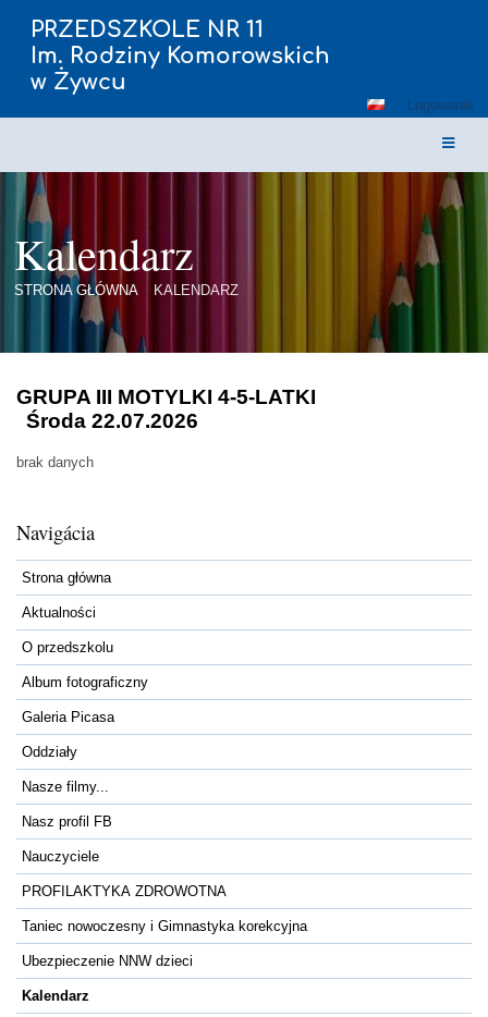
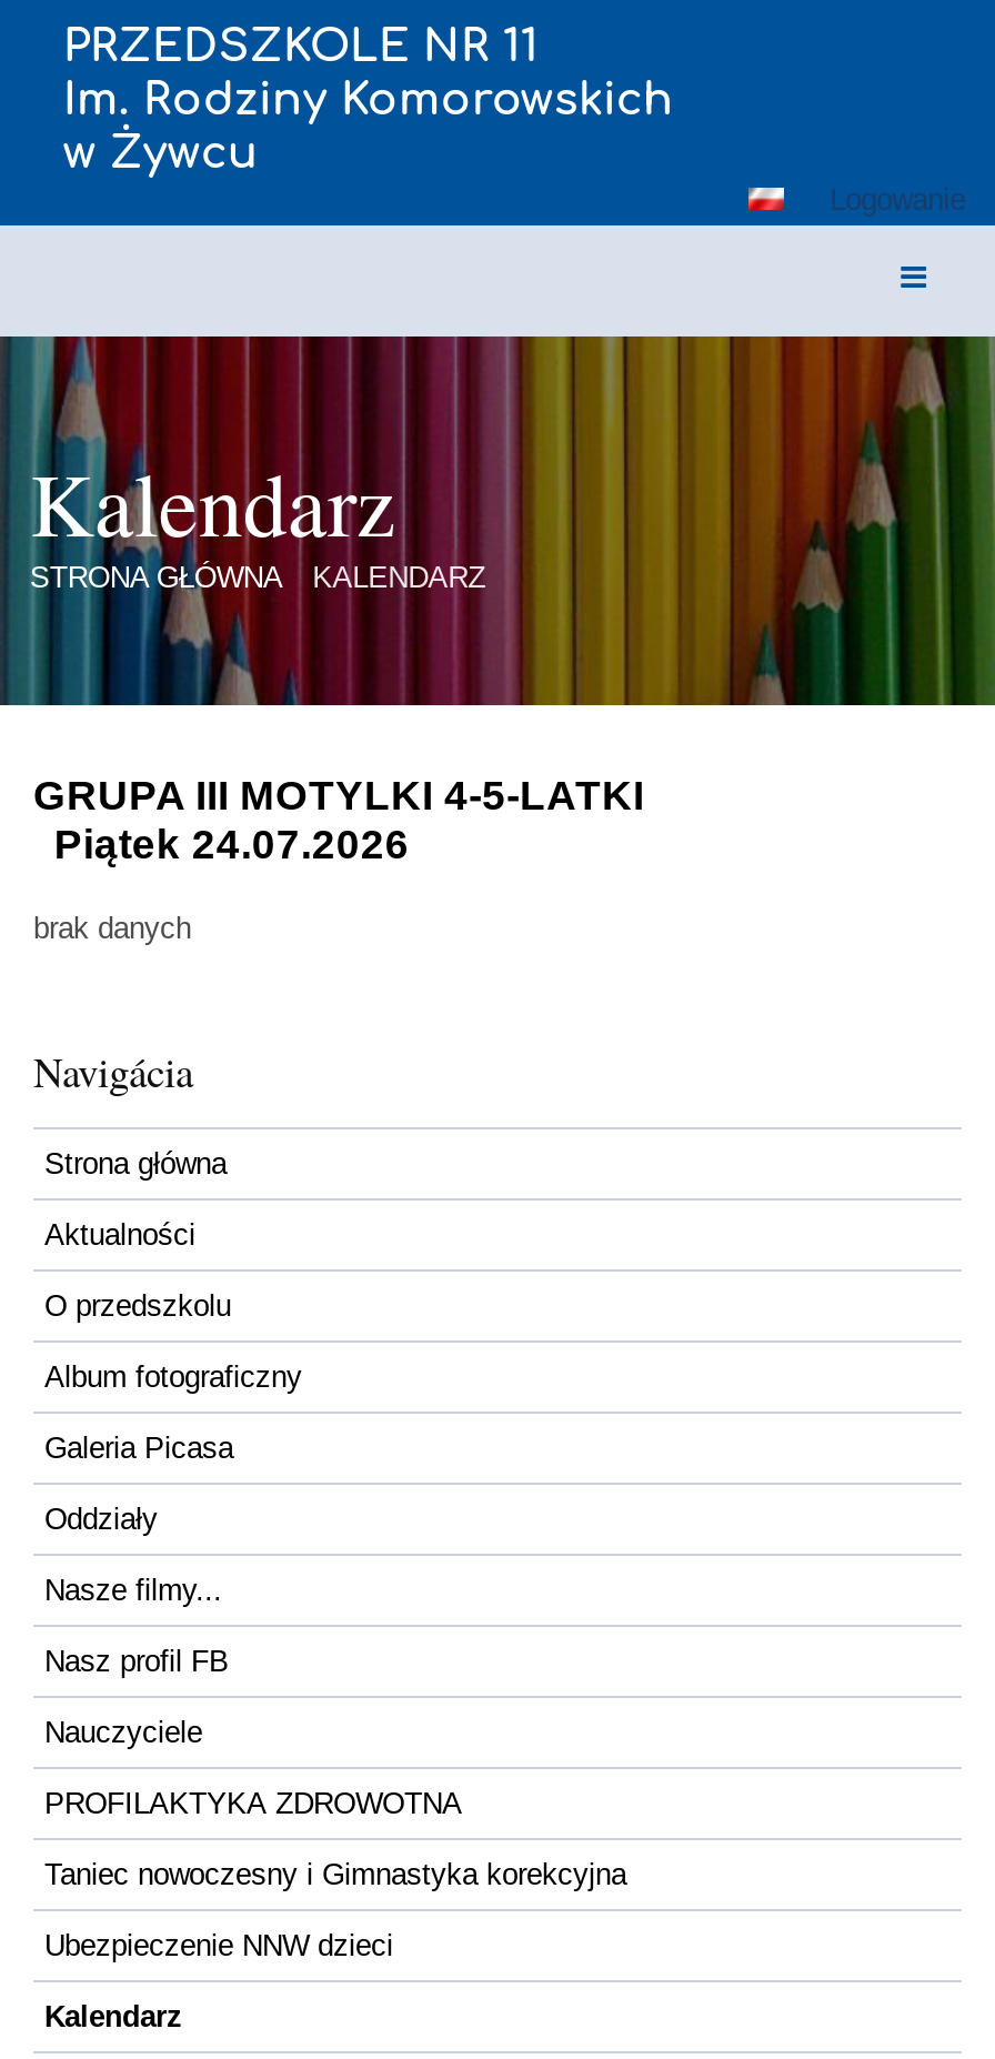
- Środa 22.07.2026
+ Piątek 24.07.2026
